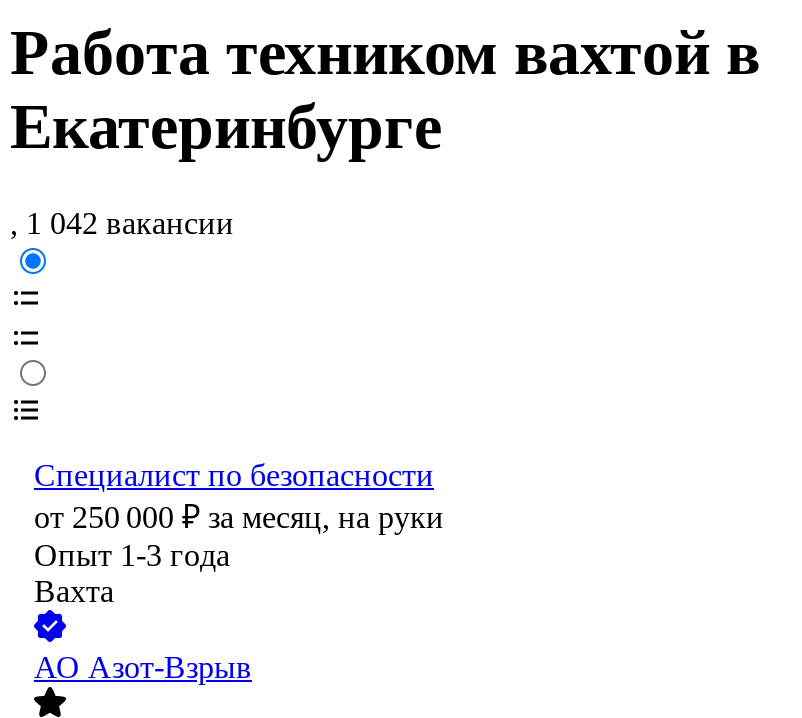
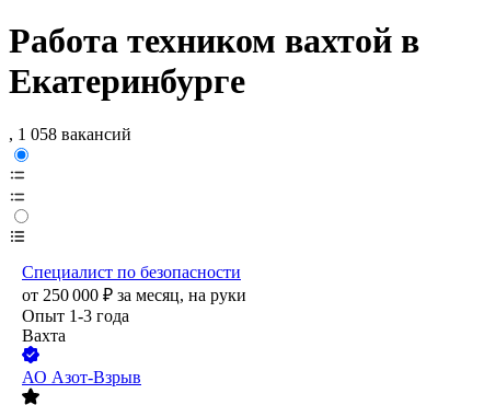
- , 1 042 вакансии
+ , 1 058 вакансий
